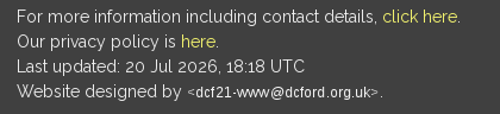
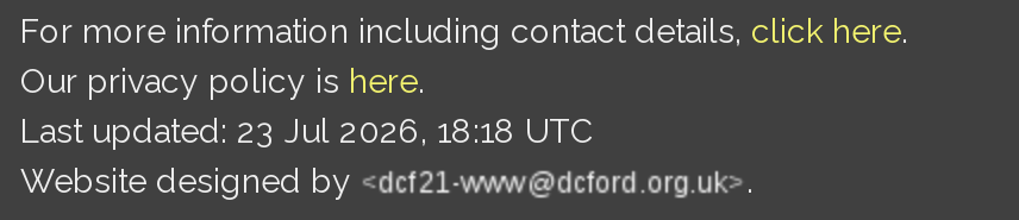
- Last updated: 20 Jul 2026, 18:18 UTC
+ Last updated: 23 Jul 2026, 18:18 UTC
